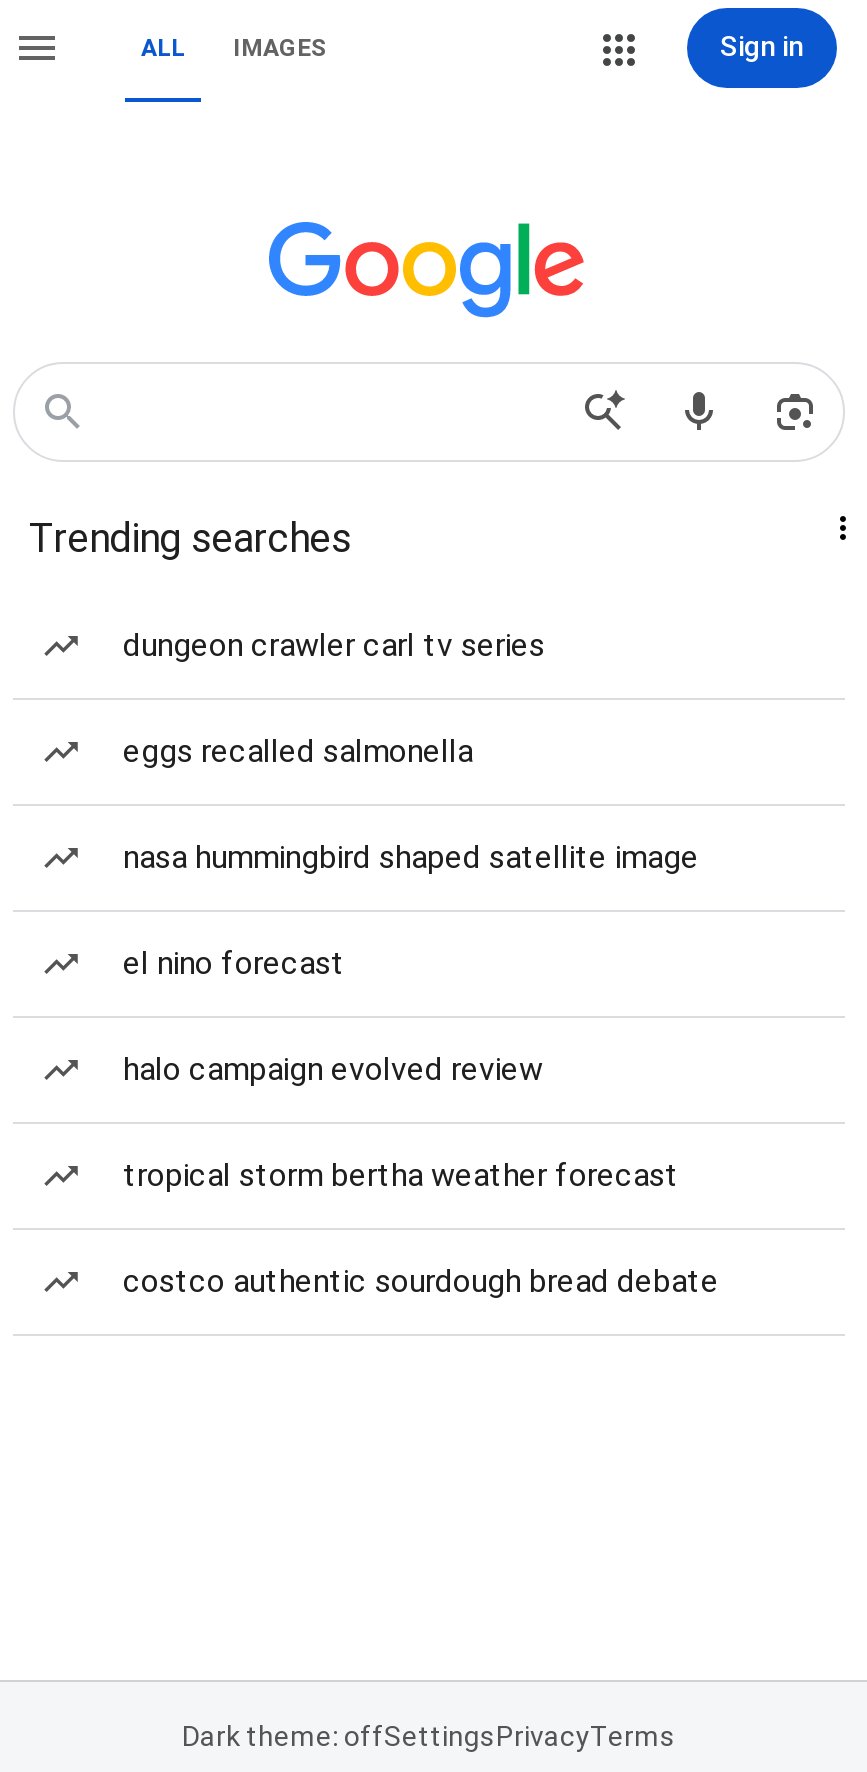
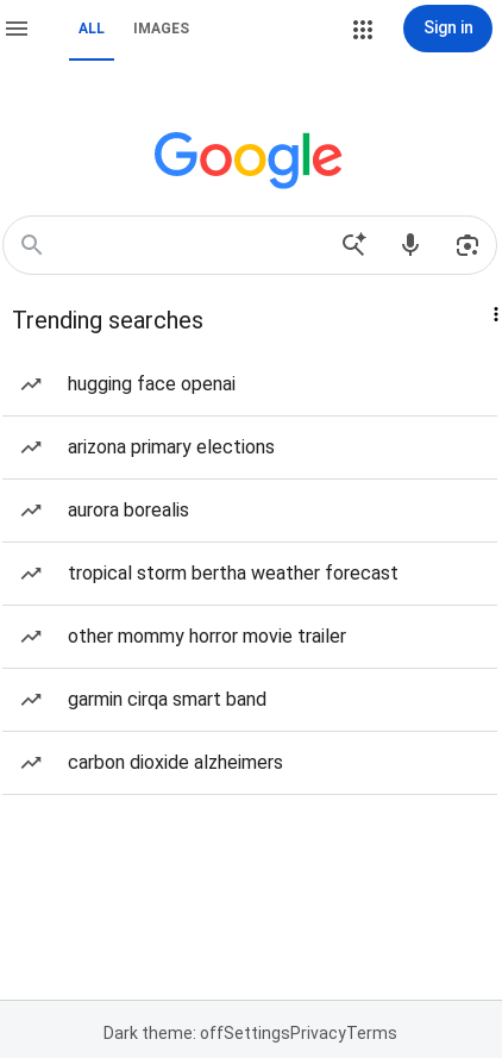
- dungeon crawler carl tv series
- eggs recalled salmonella
- nasa hummingbird shaped satellite image
- el nino forecast
- halo campaign evolved review
+ hugging face openai
+ arizona primary elections
+ aurora borealis

moved up: tropical storm bertha weather forecast

- costco authentic sourdough bread debate
+ other mommy horror movie trailer
+ garmin cirqa smart band
+ carbon dioxide alzheimers
